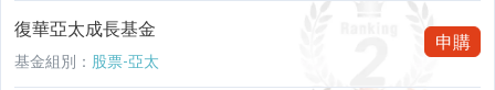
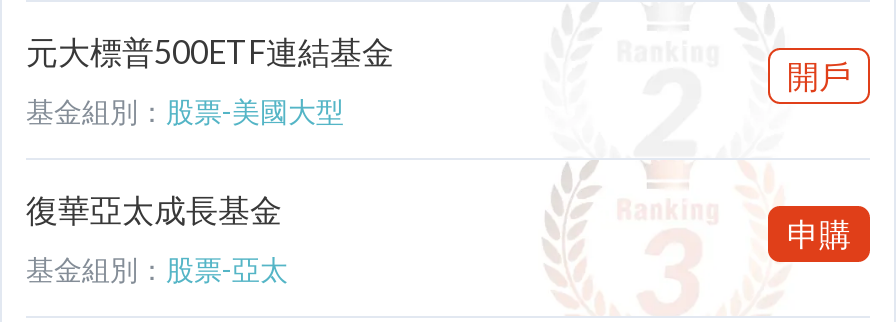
+ 元大標普500ETF連結基金
+ 基金組別：股票-美國大型

+ 開戶
